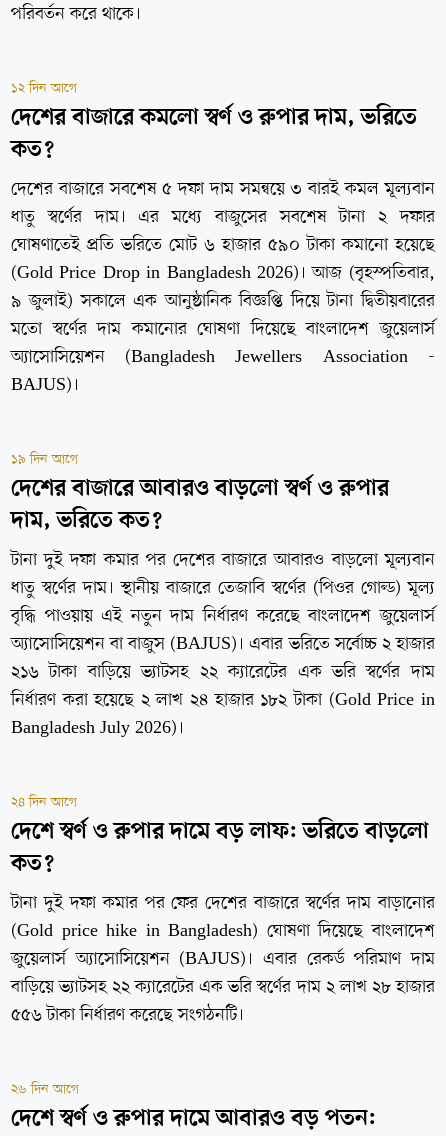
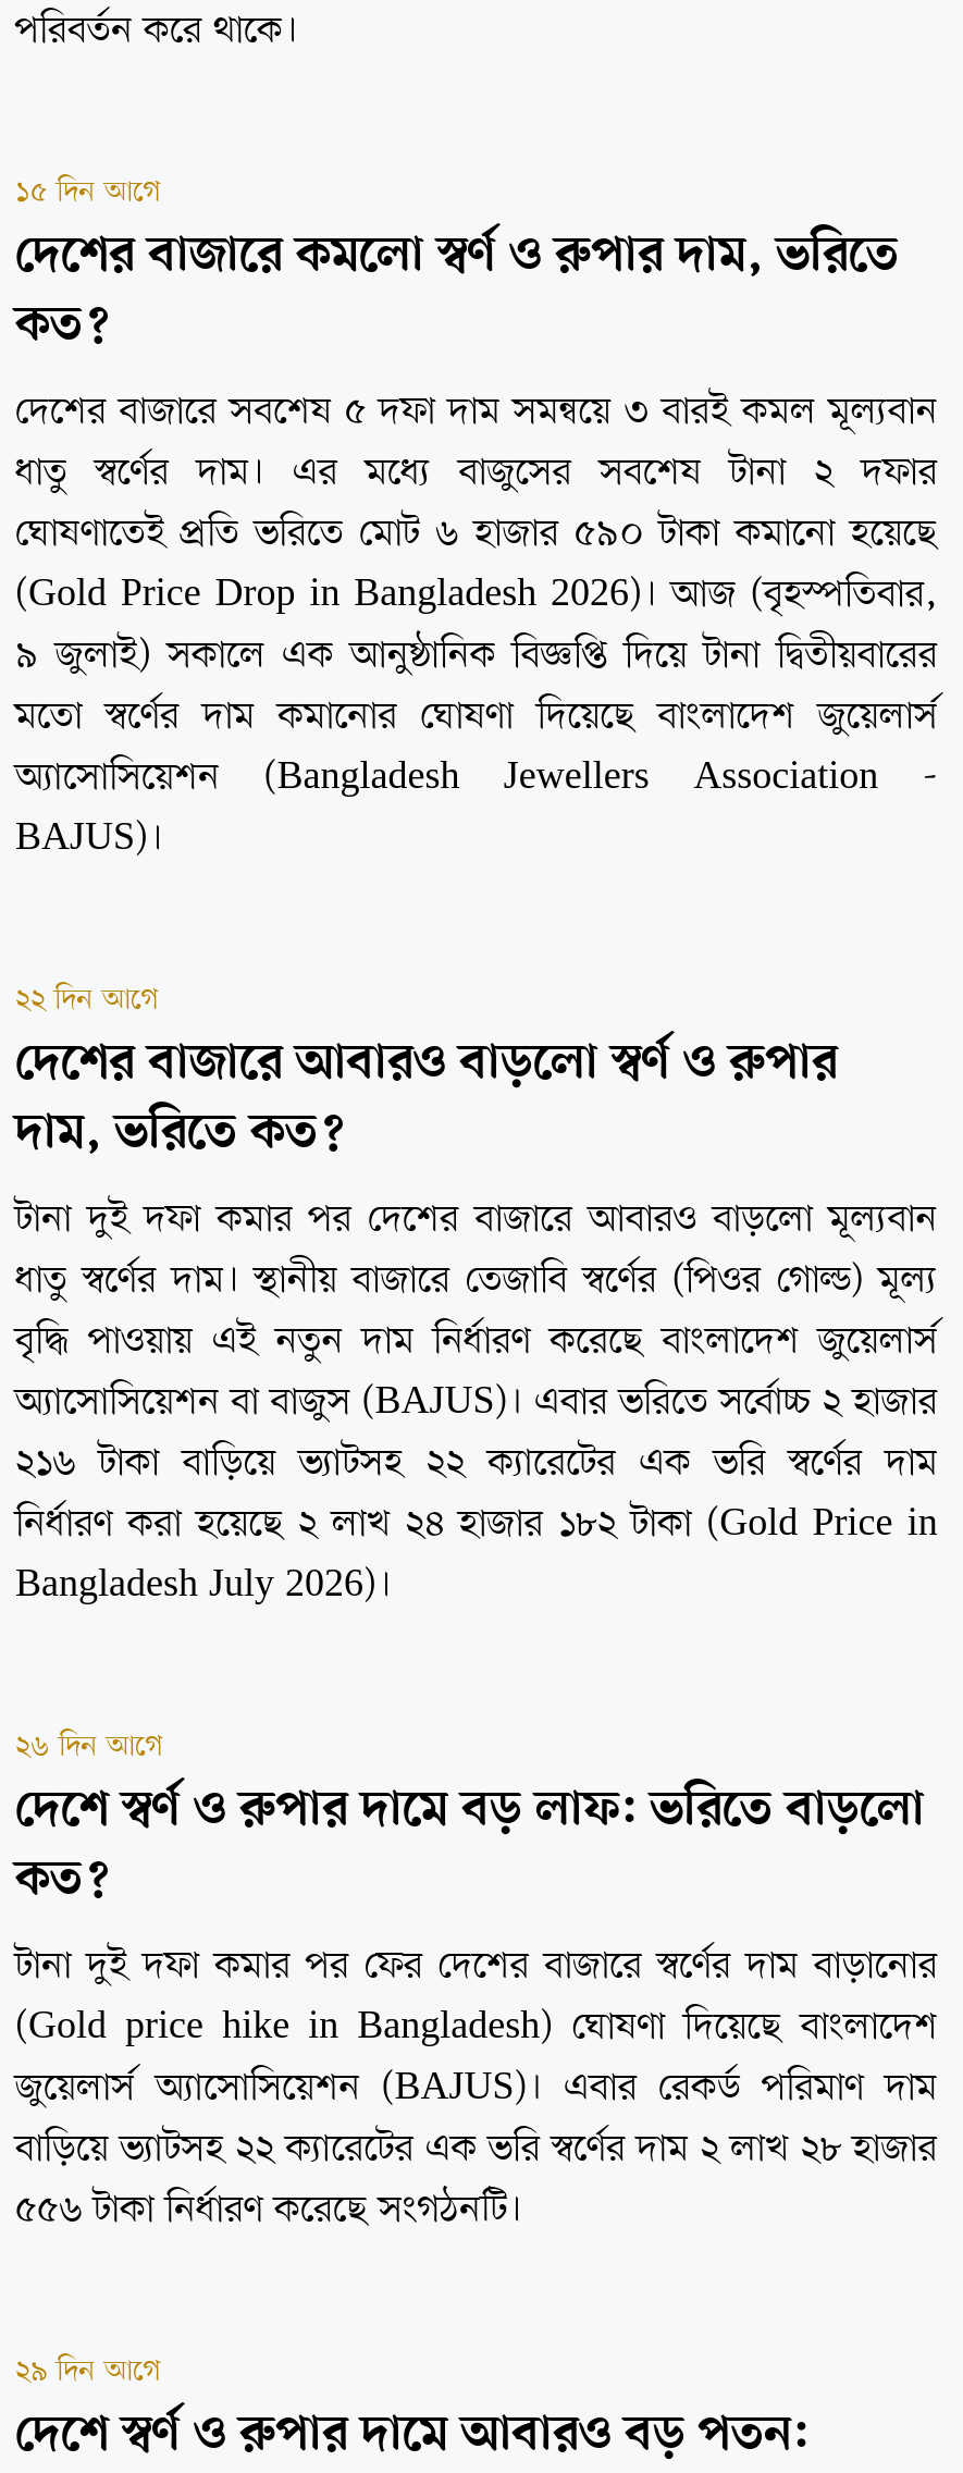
- ১২ দিন আগে
+ ১৫ দিন আগে

- ১৯ দিন আগে
+ ২২ দিন আগে

- ২৪ দিন আগে
+ ২৬ দিন আগে

- ২৬ দিন আগে
+ ২৯ দিন আগে
